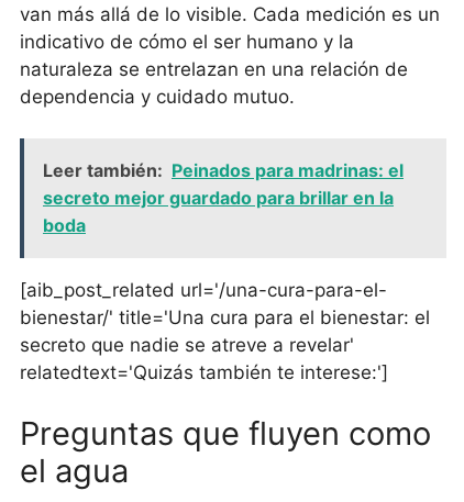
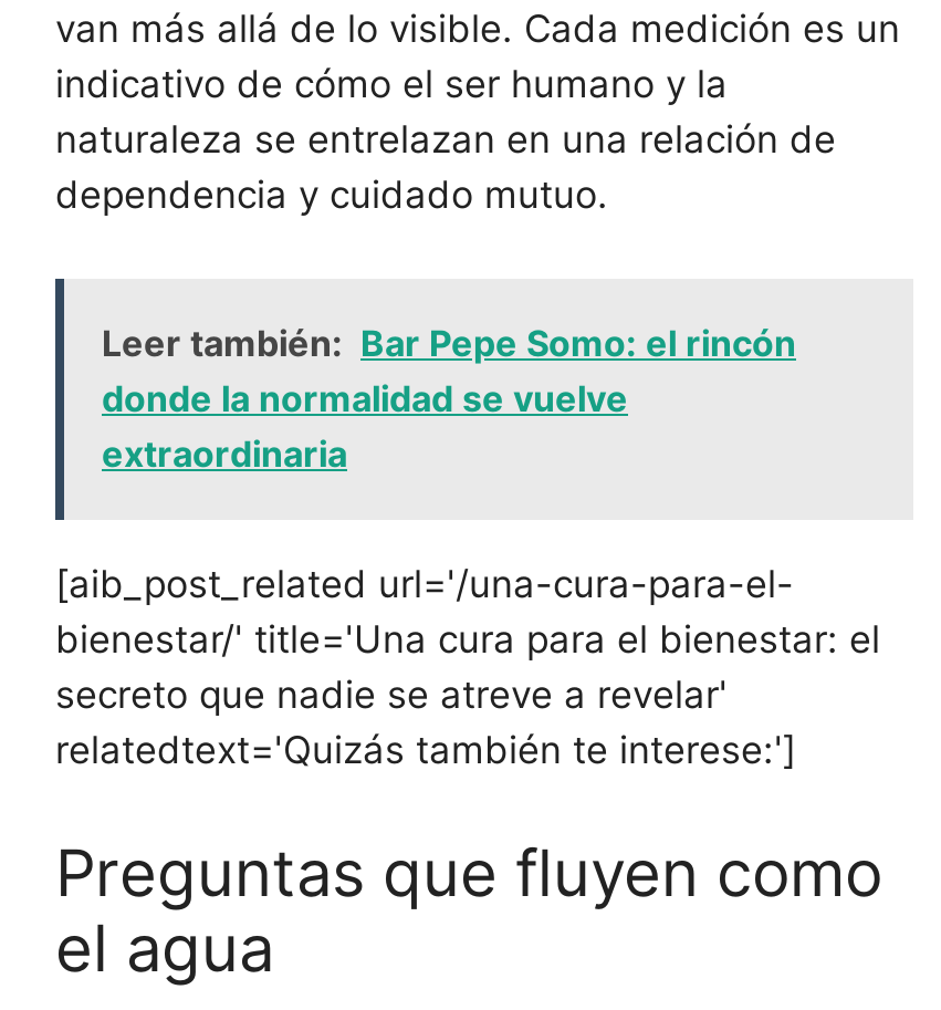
- Leer también: Peinados para madrinas: el
- secreto mejor guardado para brillar en la
- boda
+ Leer también: Bar Pepe Somo: el rincón
+ donde la normalidad se vuelve
+ extraordinaria
